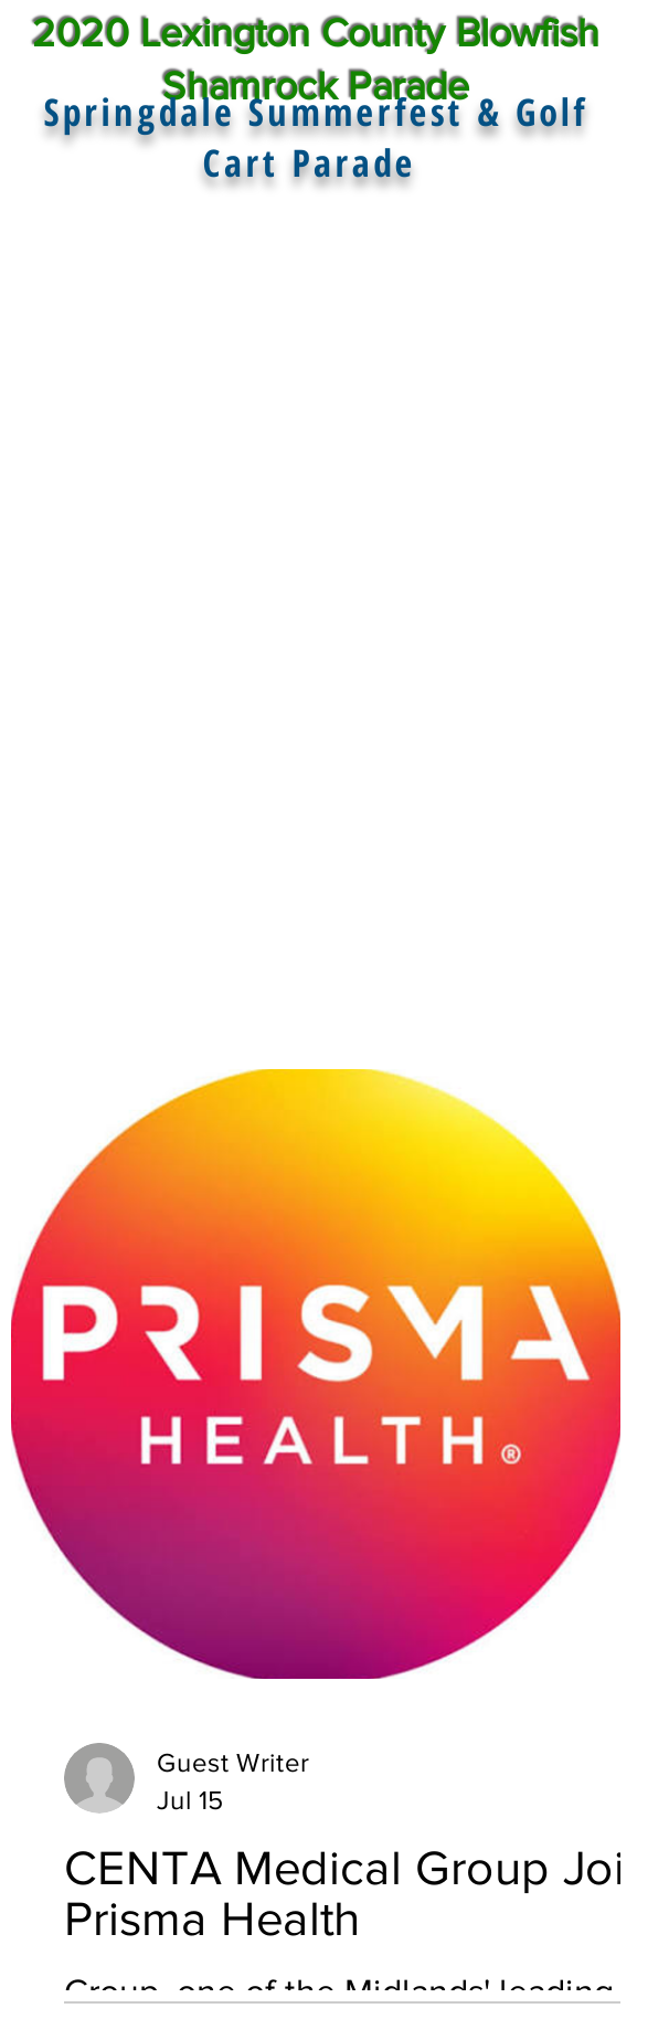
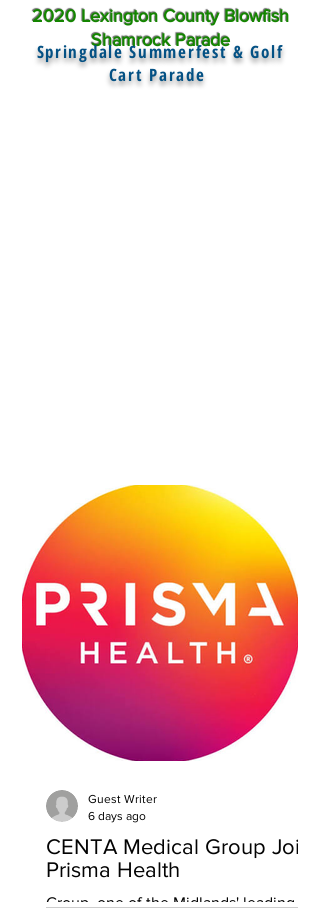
- Jul 15
+ 6 days ago
